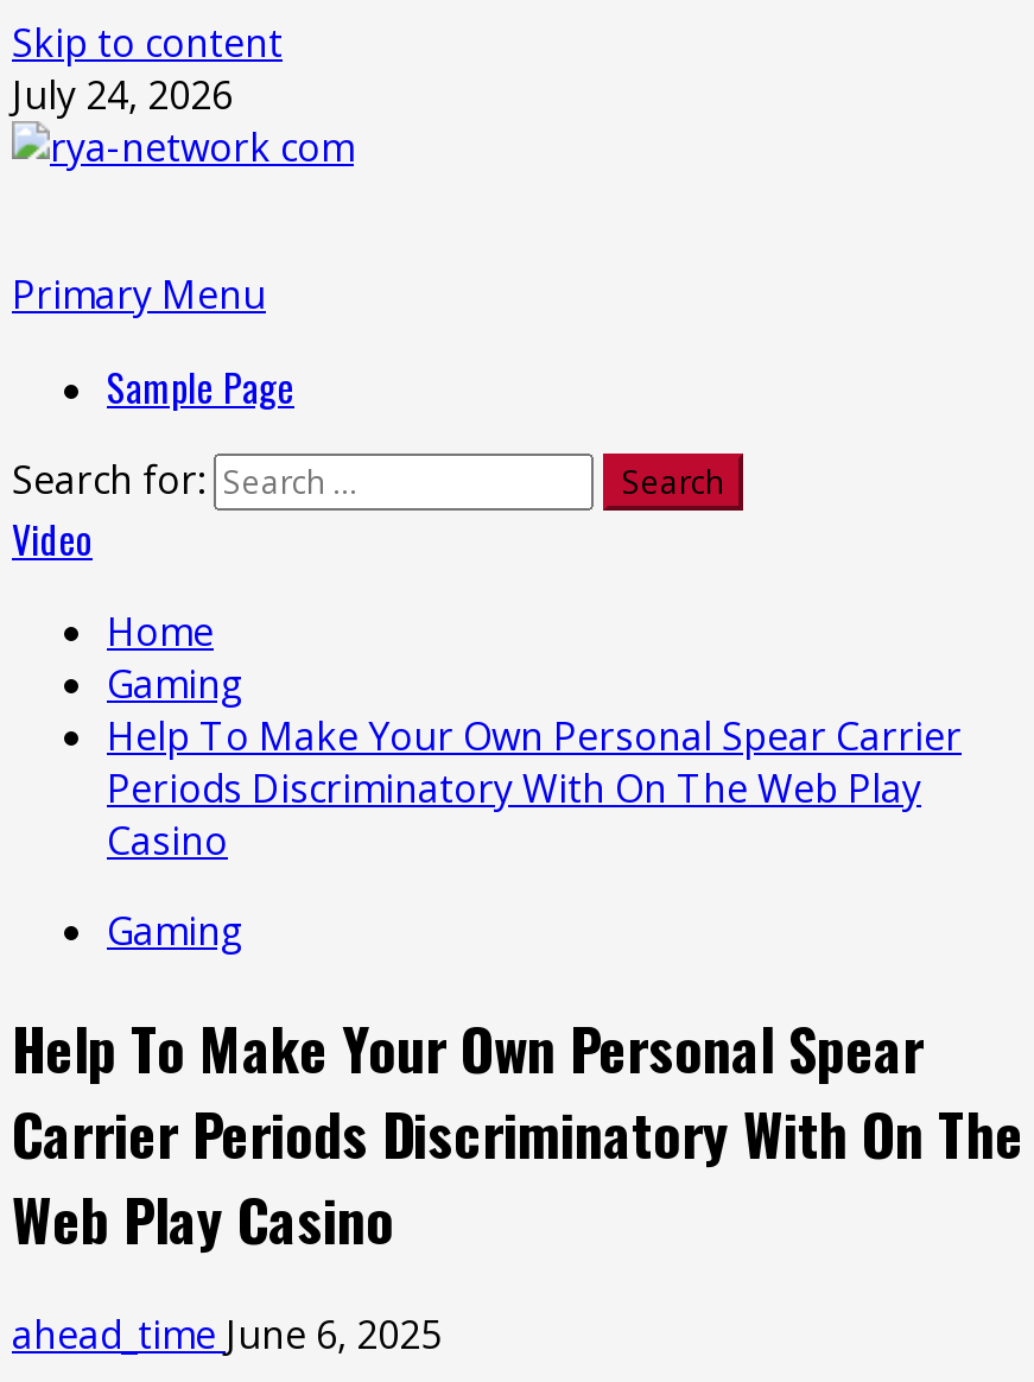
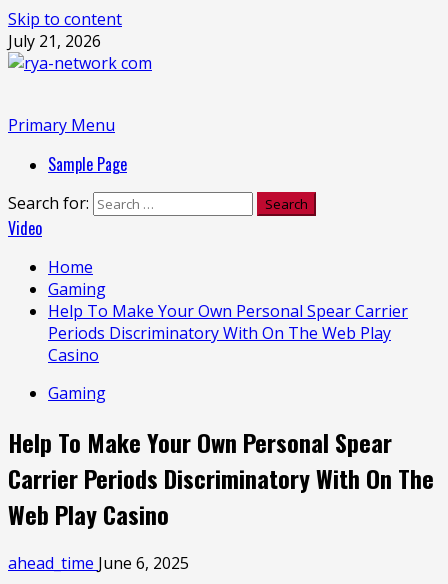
- July 24, 2026
+ July 21, 2026
